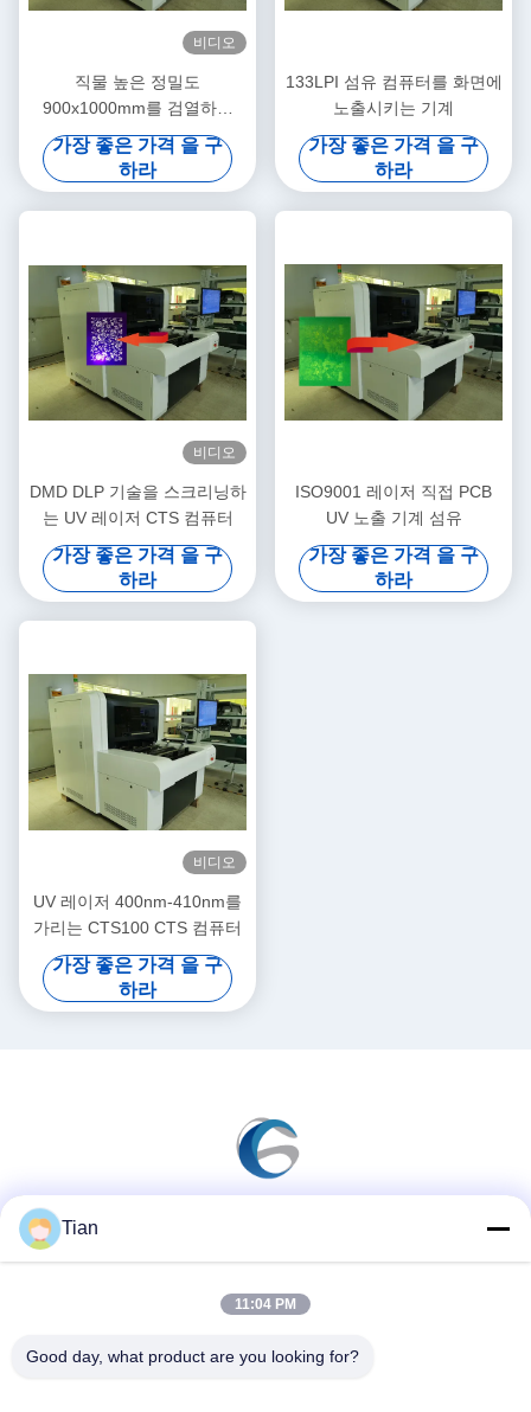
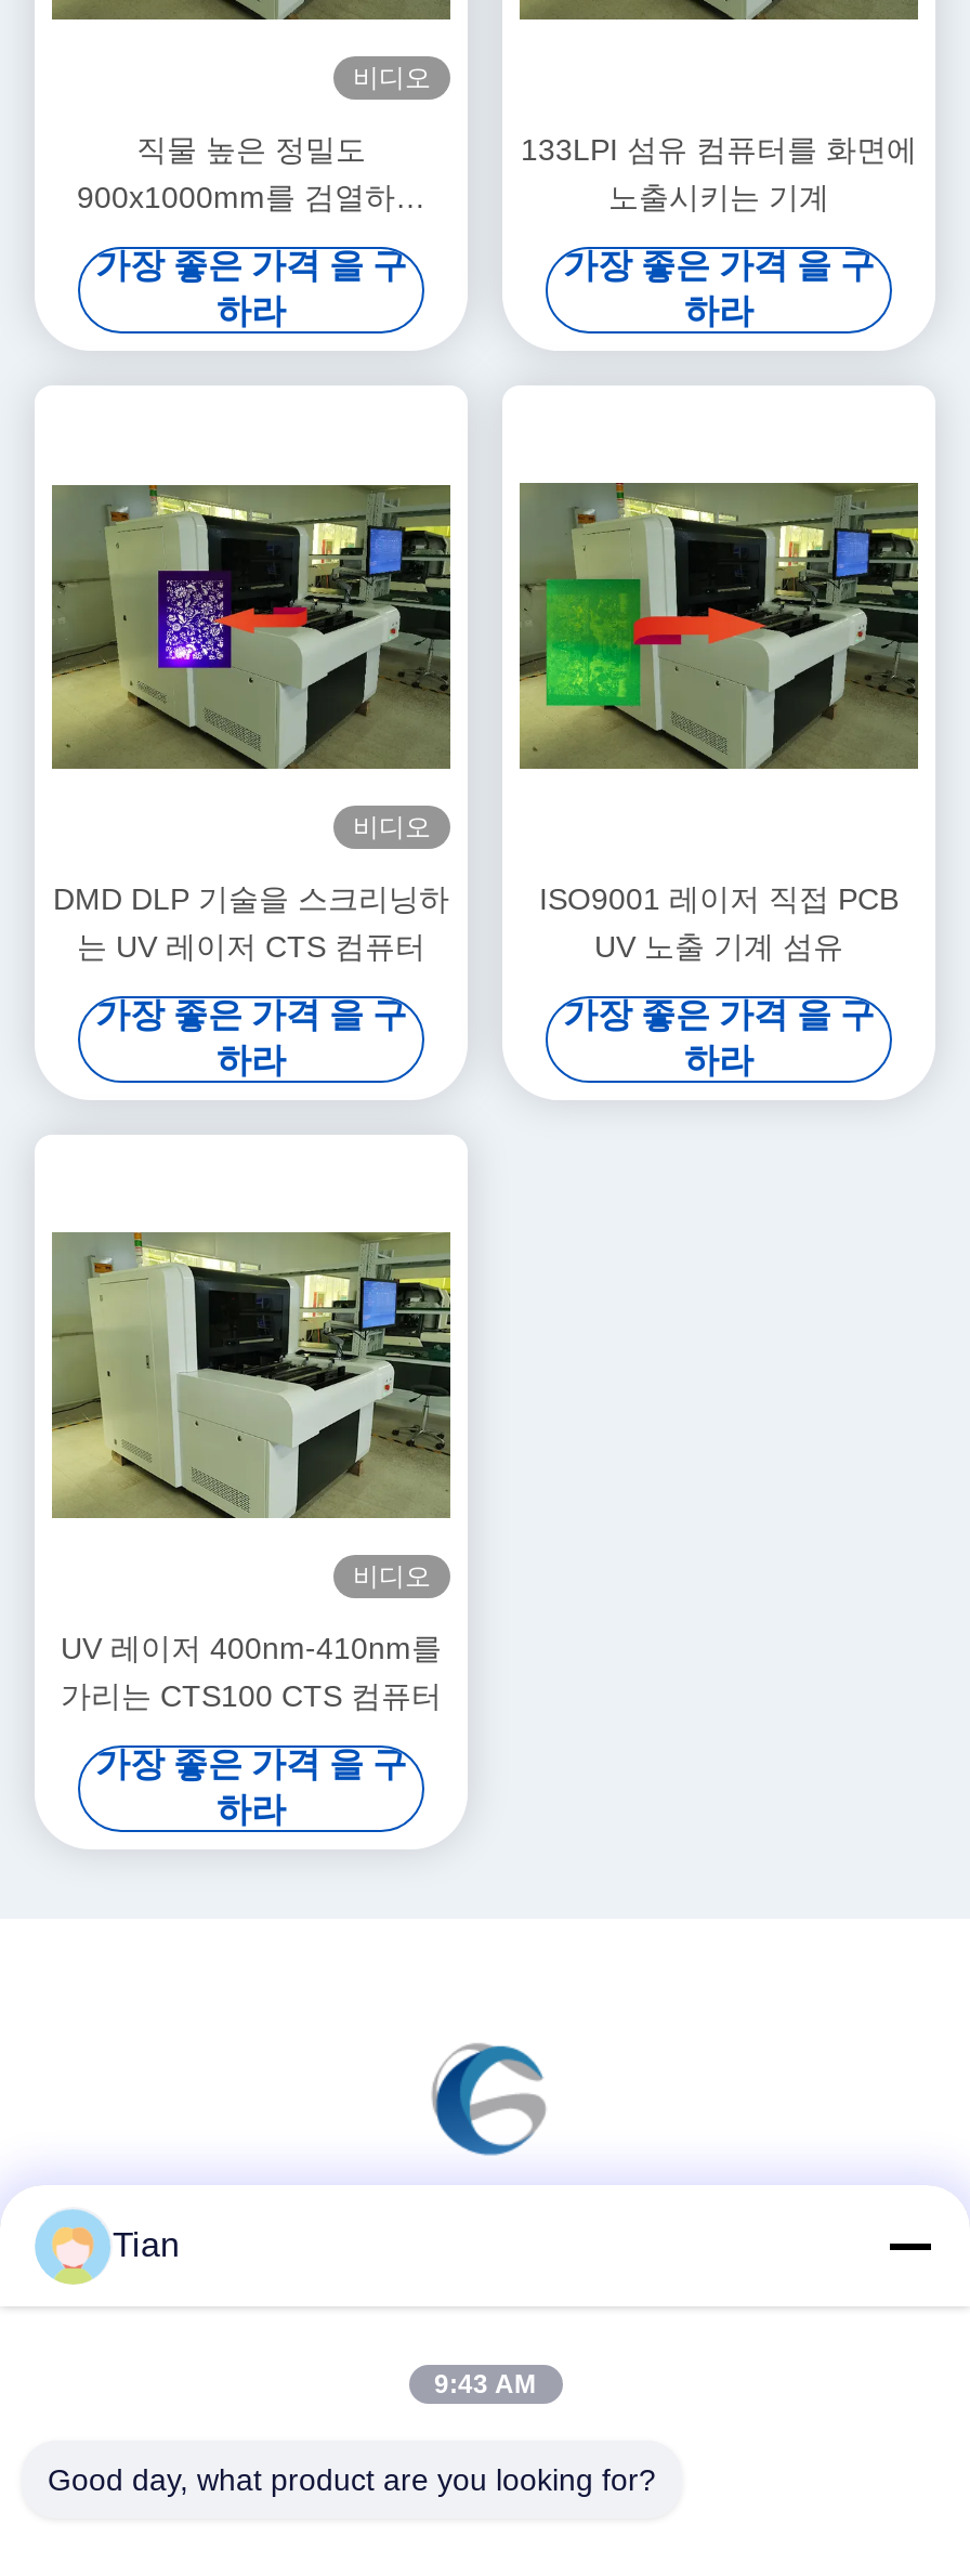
- 11:04 PM
+ 9:43 AM
